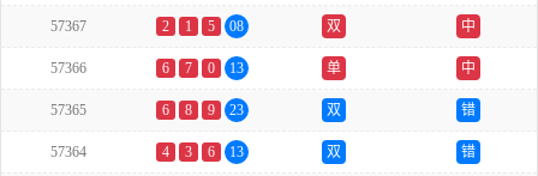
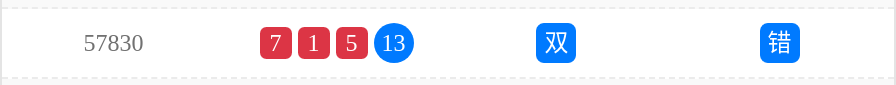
- 57367
- 2
+ 57830
+ 7

- 08
- 双
- 中
- 57366
- 6
- 7
- 0
- 13
- 单
- 中
- 57365
- 6
- 8
- 9
- 23
- 双
- 错
- 57364
- 4
- 3
- 6
